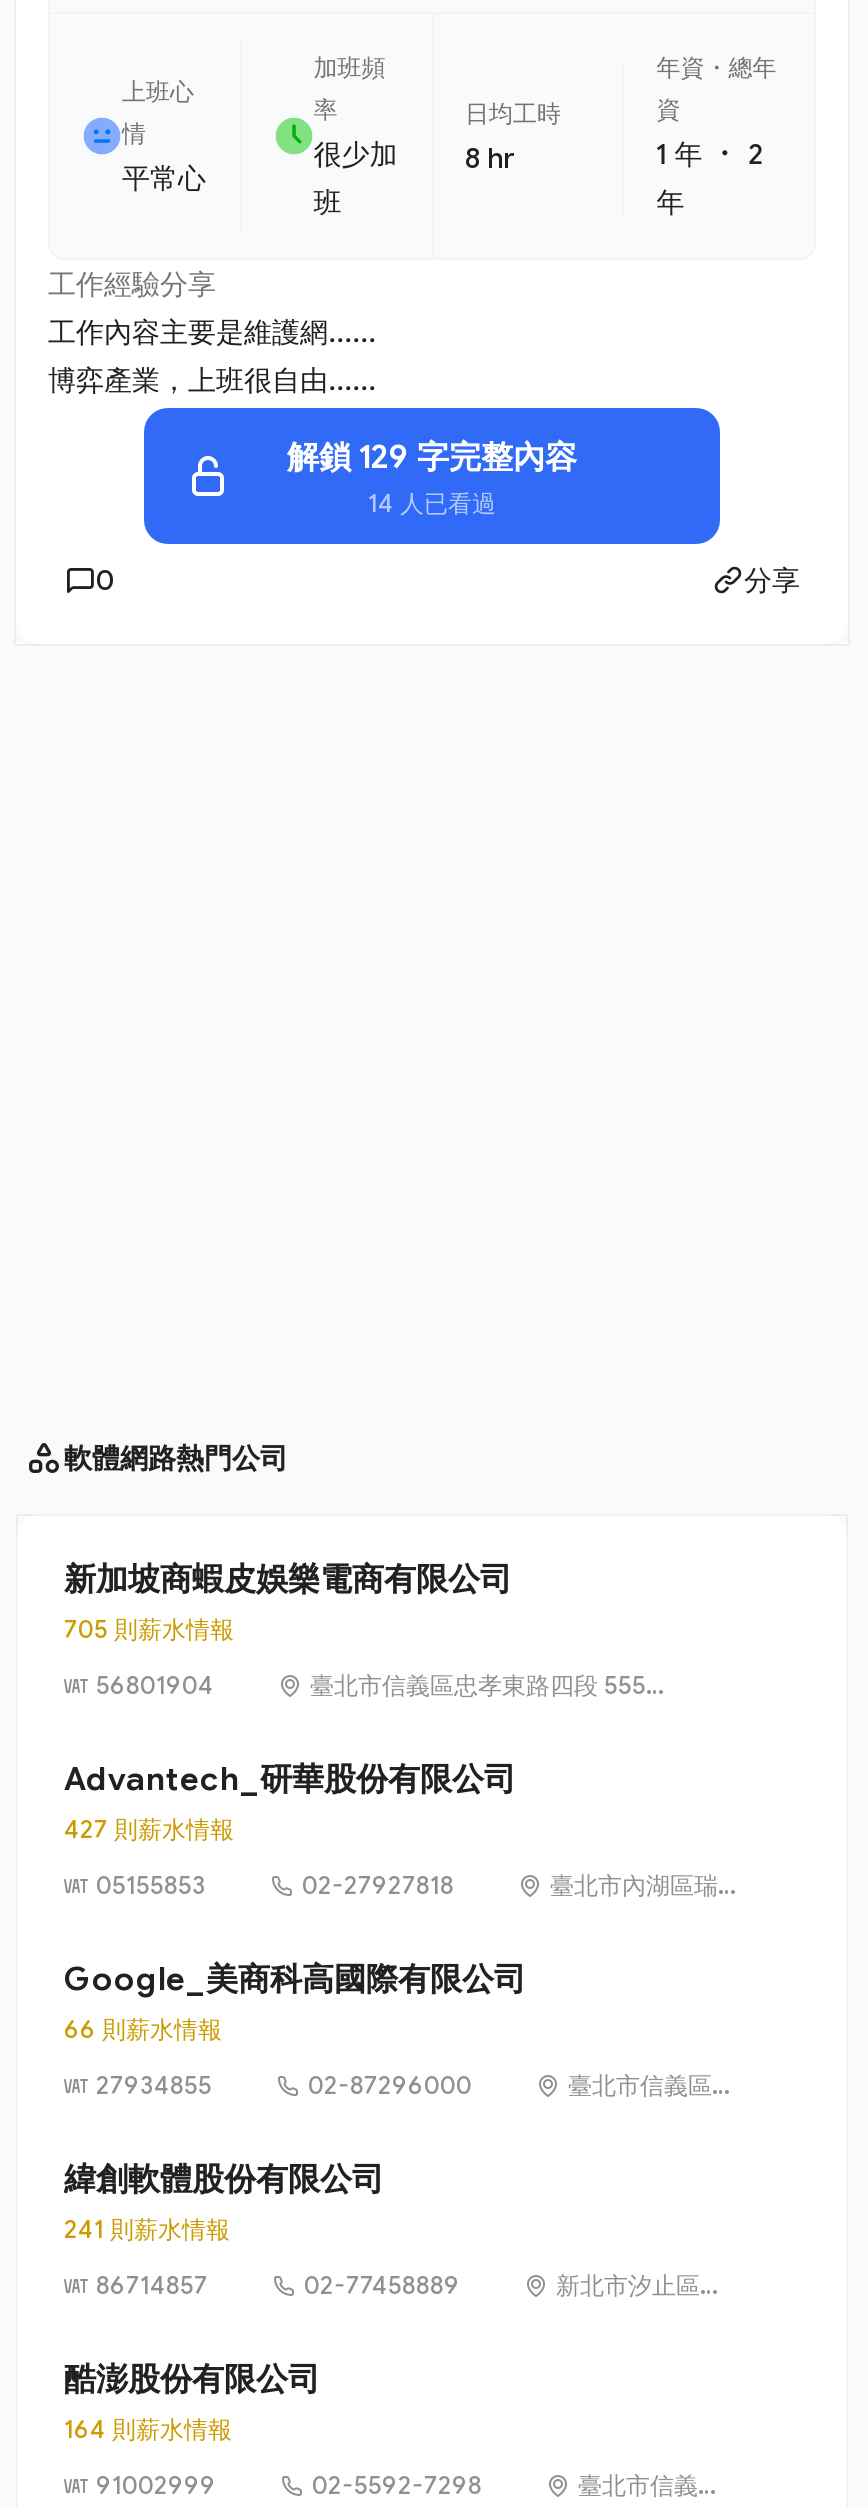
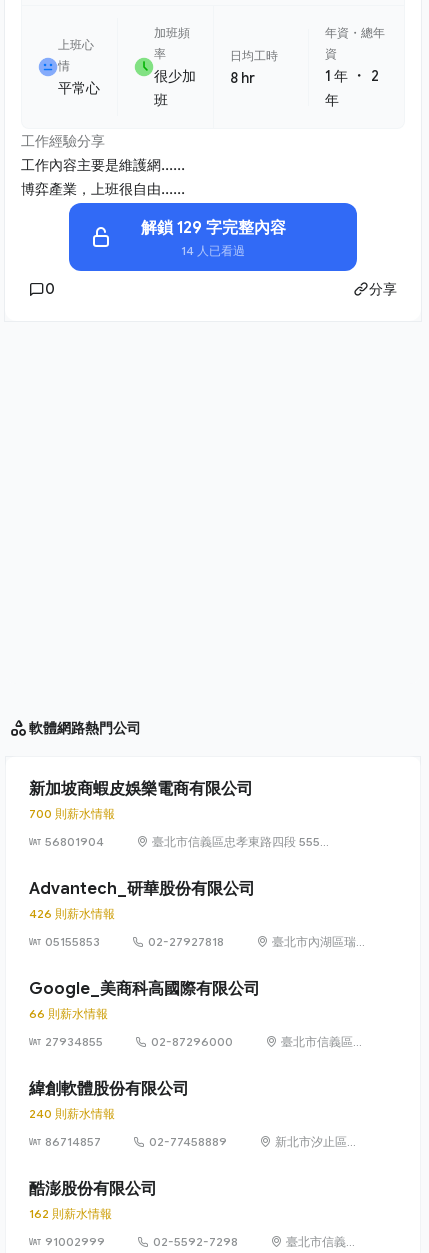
- 705 則薪水情報
+ 700 則薪水情報

- 427 則薪水情報
+ 426 則薪水情報

- 241 則薪水情報
+ 240 則薪水情報

- 164 則薪水情報
+ 162 則薪水情報
